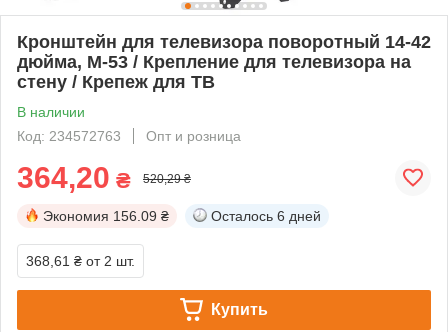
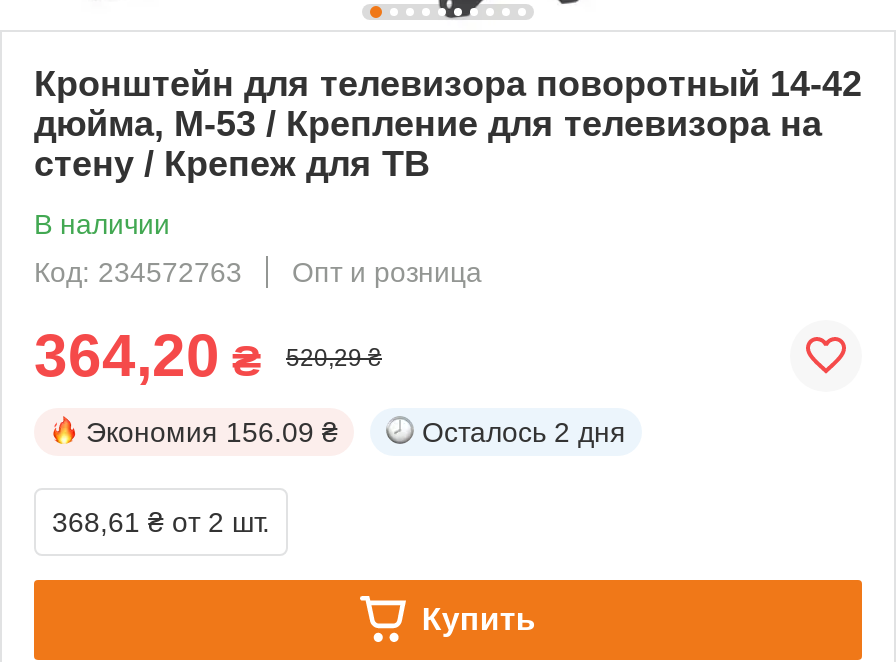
- Осталось 6 дней
+ Осталось 2 дня
